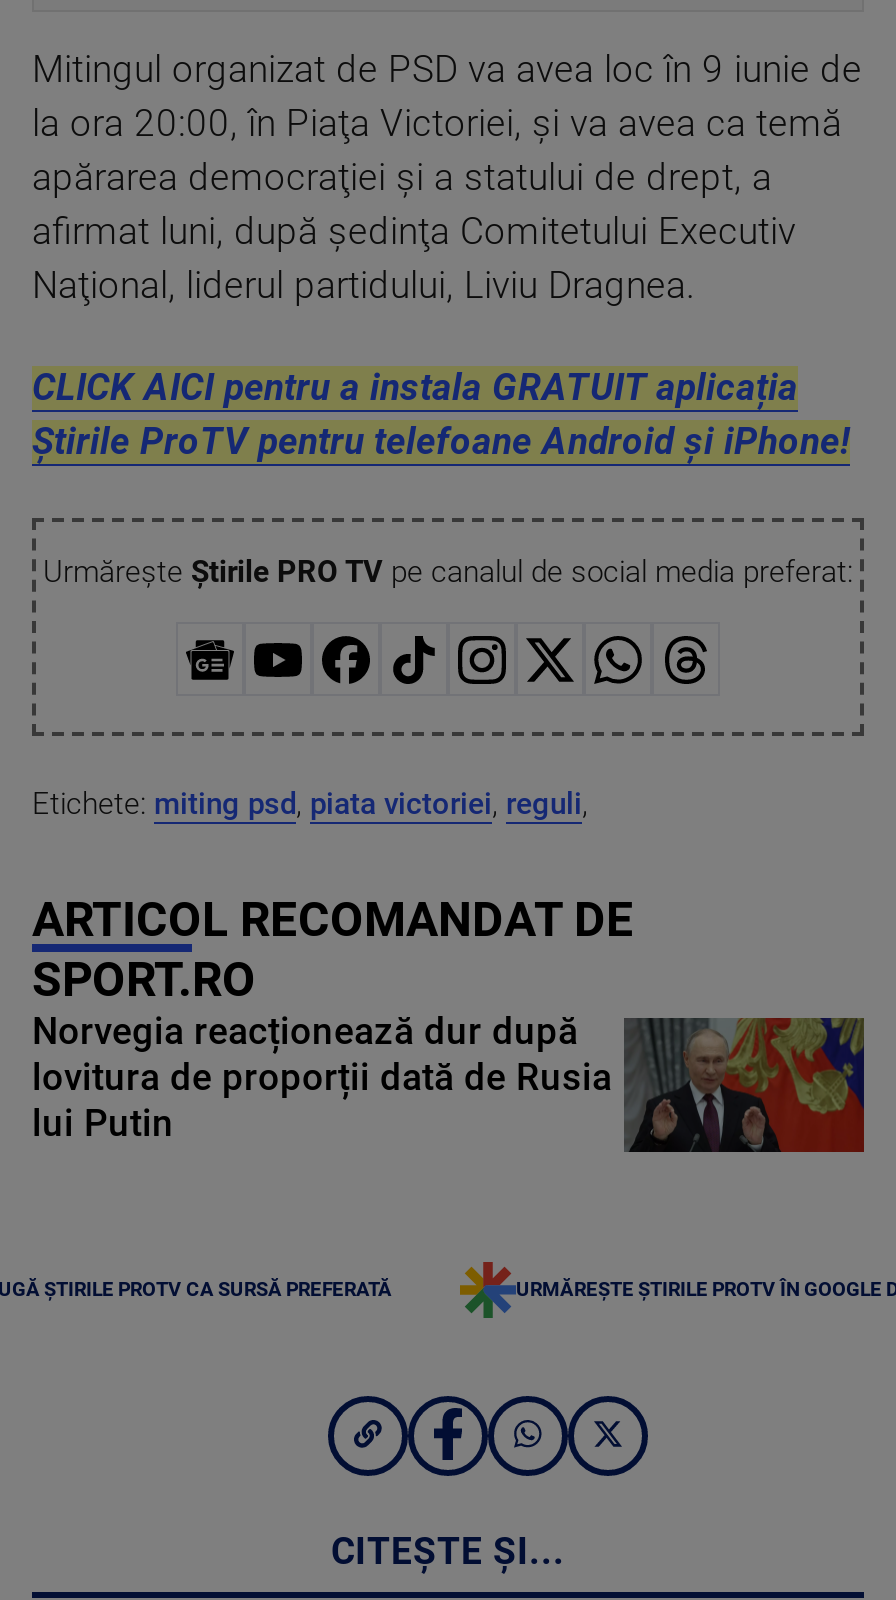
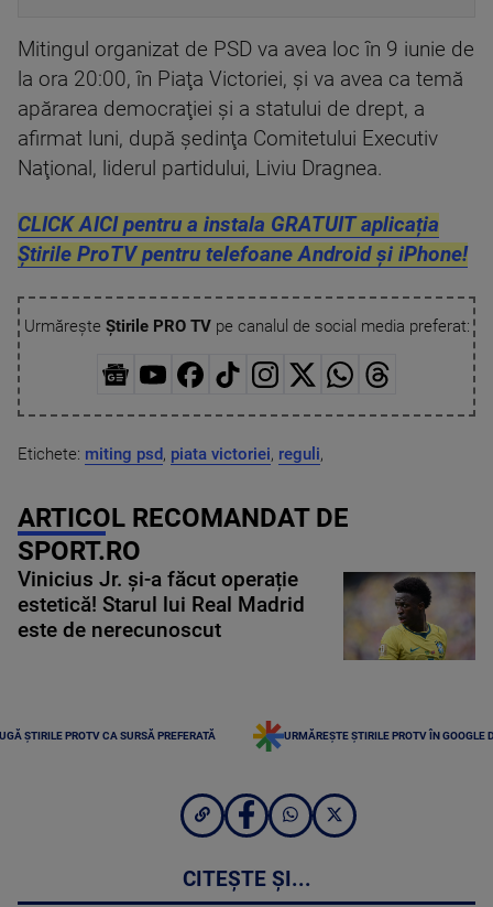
- [image]
- Norvegia reacționează dur după
- lovitura de proporții dată de Rusia
- lui Putin
+ [image]
+ Vinicius Jr. și-a făcut operație
+ estetică! Starul lui Real Madrid
+ este de nerecunoscut
